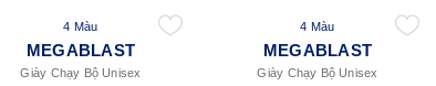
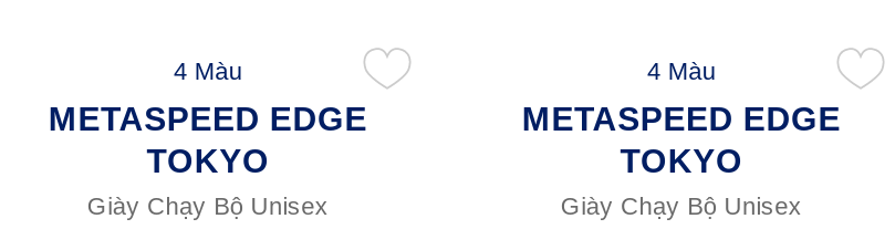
- MEGABLAST
+ METASPEED EDGE
+ TOKYO

- MEGABLAST
+ METASPEED EDGE
+ TOKYO
